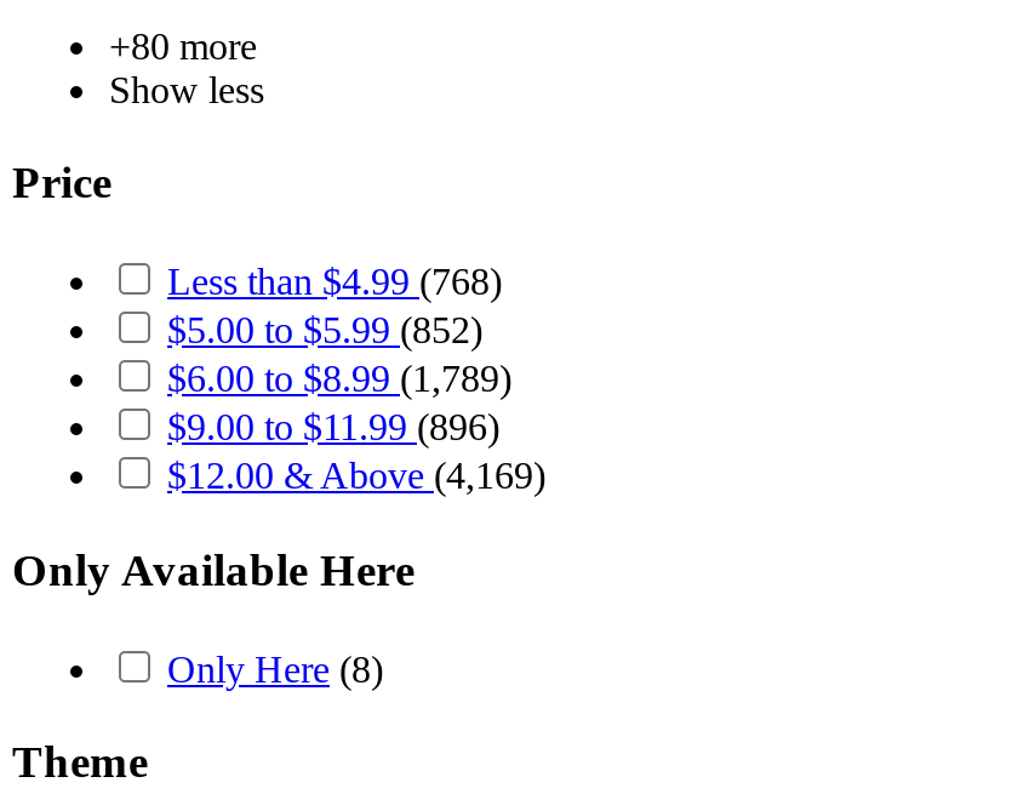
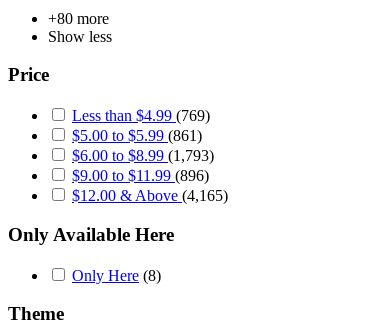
- Less than $4.99 (768)
+ Less than $4.99 (769)

- $5.00 to $5.99 (852)
+ $5.00 to $5.99 (861)

- $6.00 to $8.99 (1,789)
+ $6.00 to $8.99 (1,793)

- $12.00 & Above (4,169)
+ $12.00 & Above (4,165)
